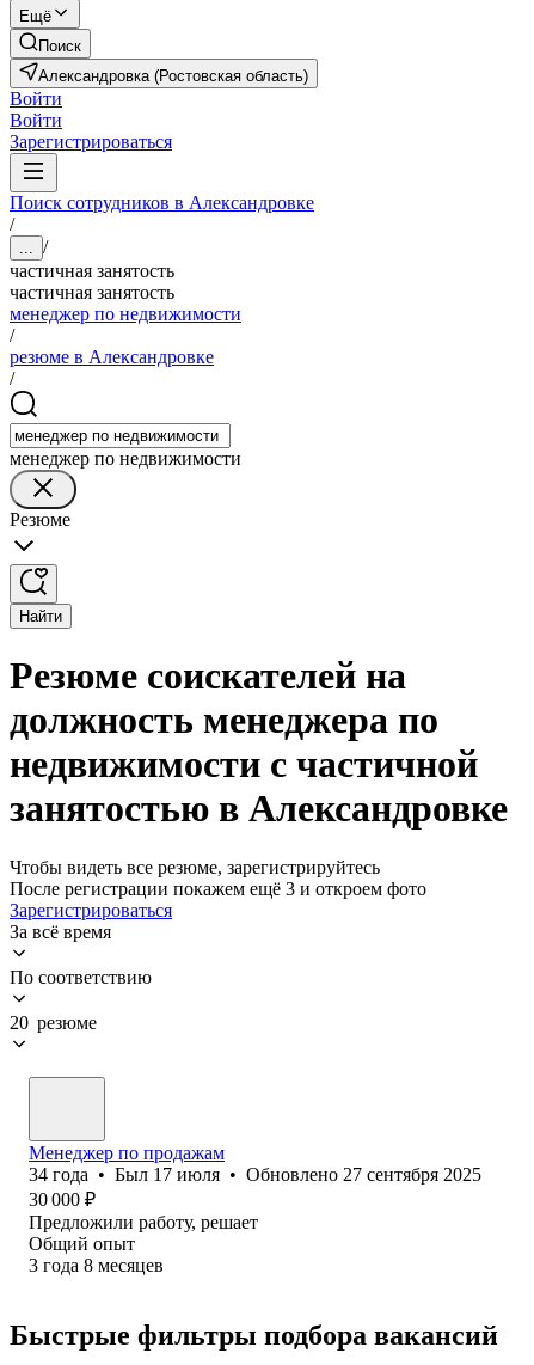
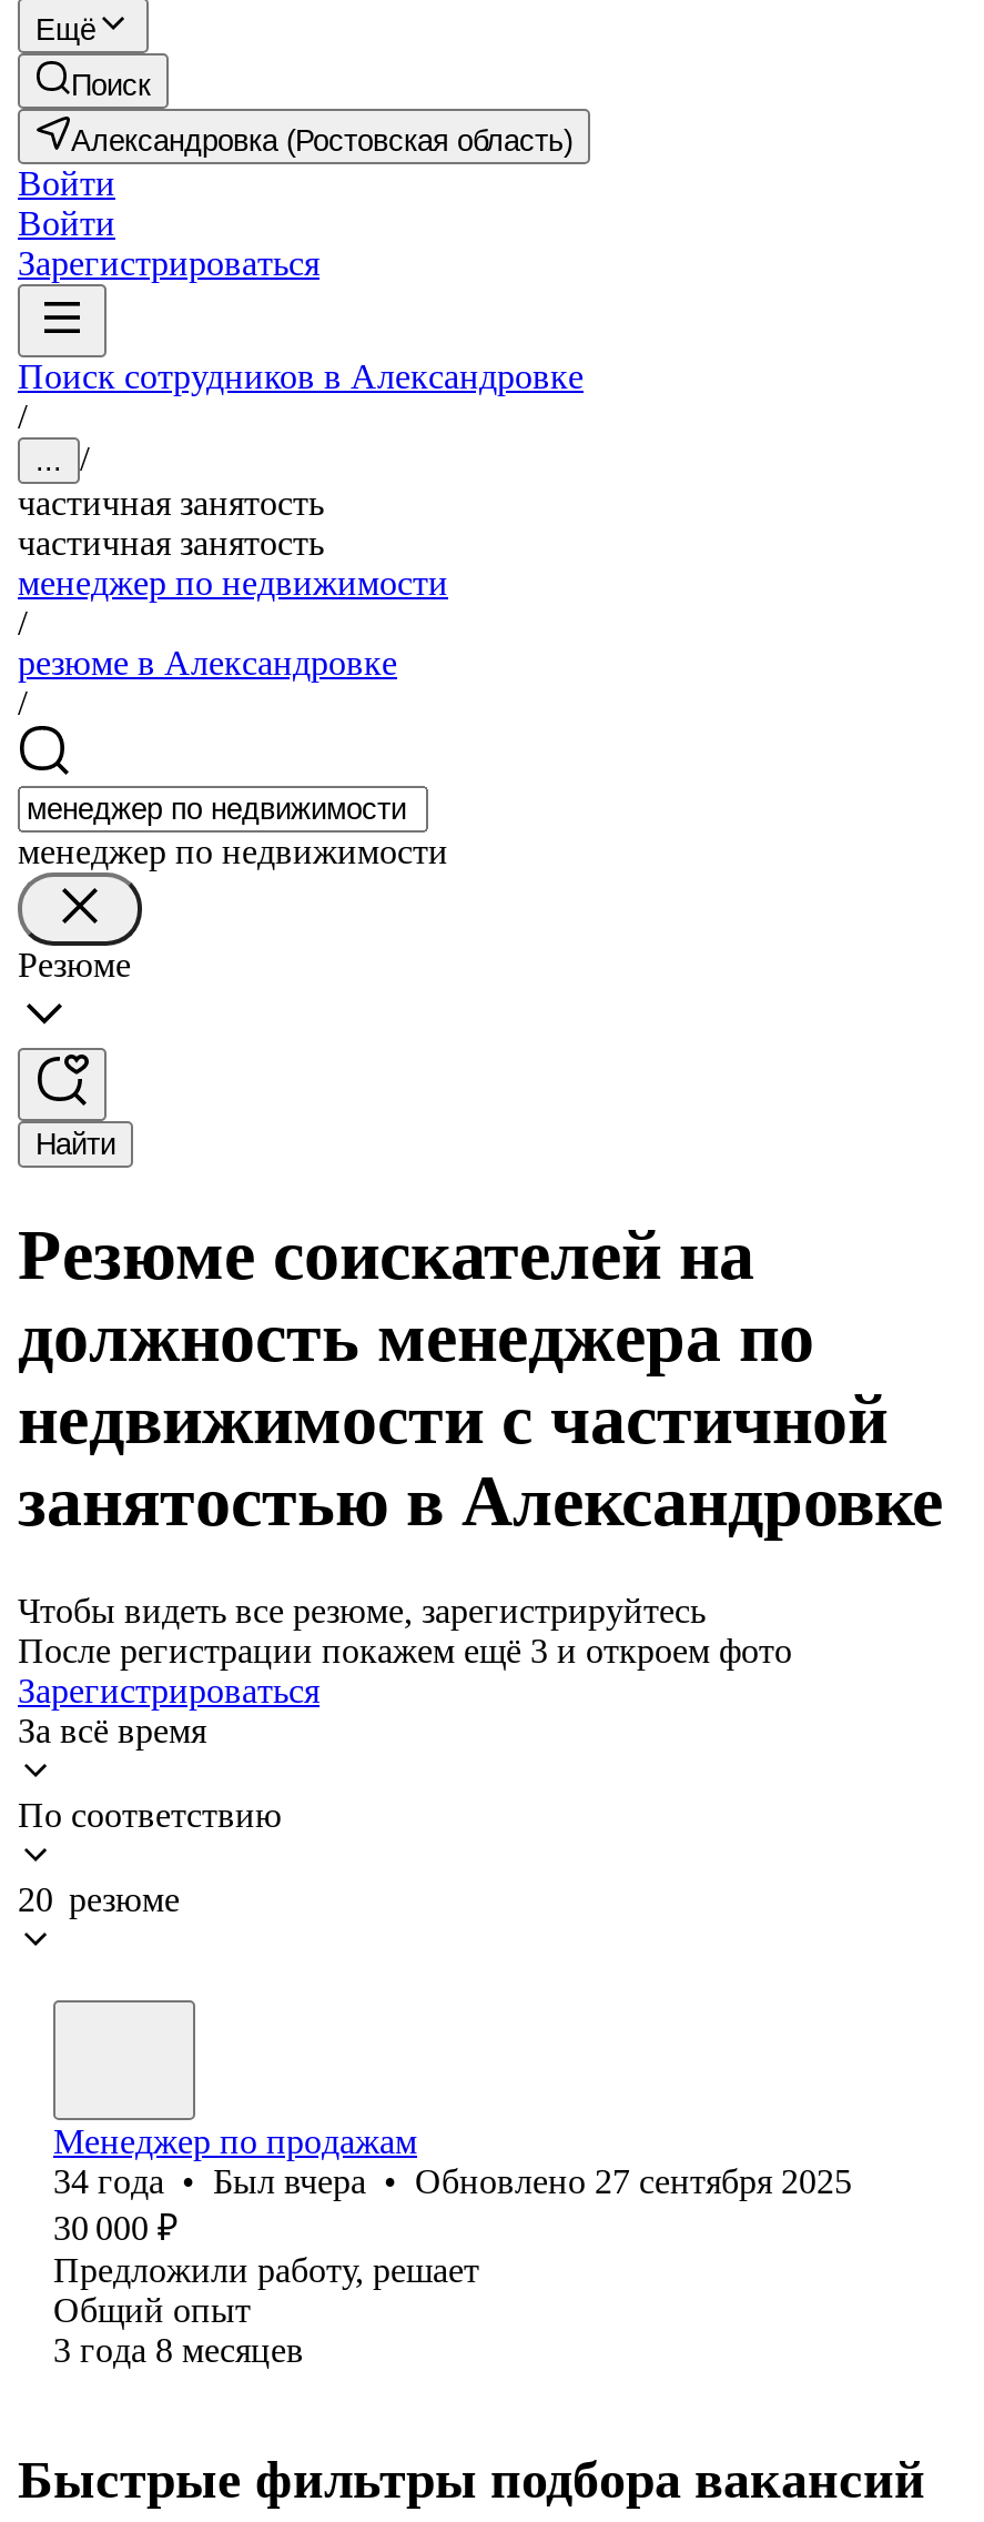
- 34 года • Был 17 июля • Обновлено 27 сентября 2025
+ 34 года • Был вчера • Обновлено 27 сентября 2025
